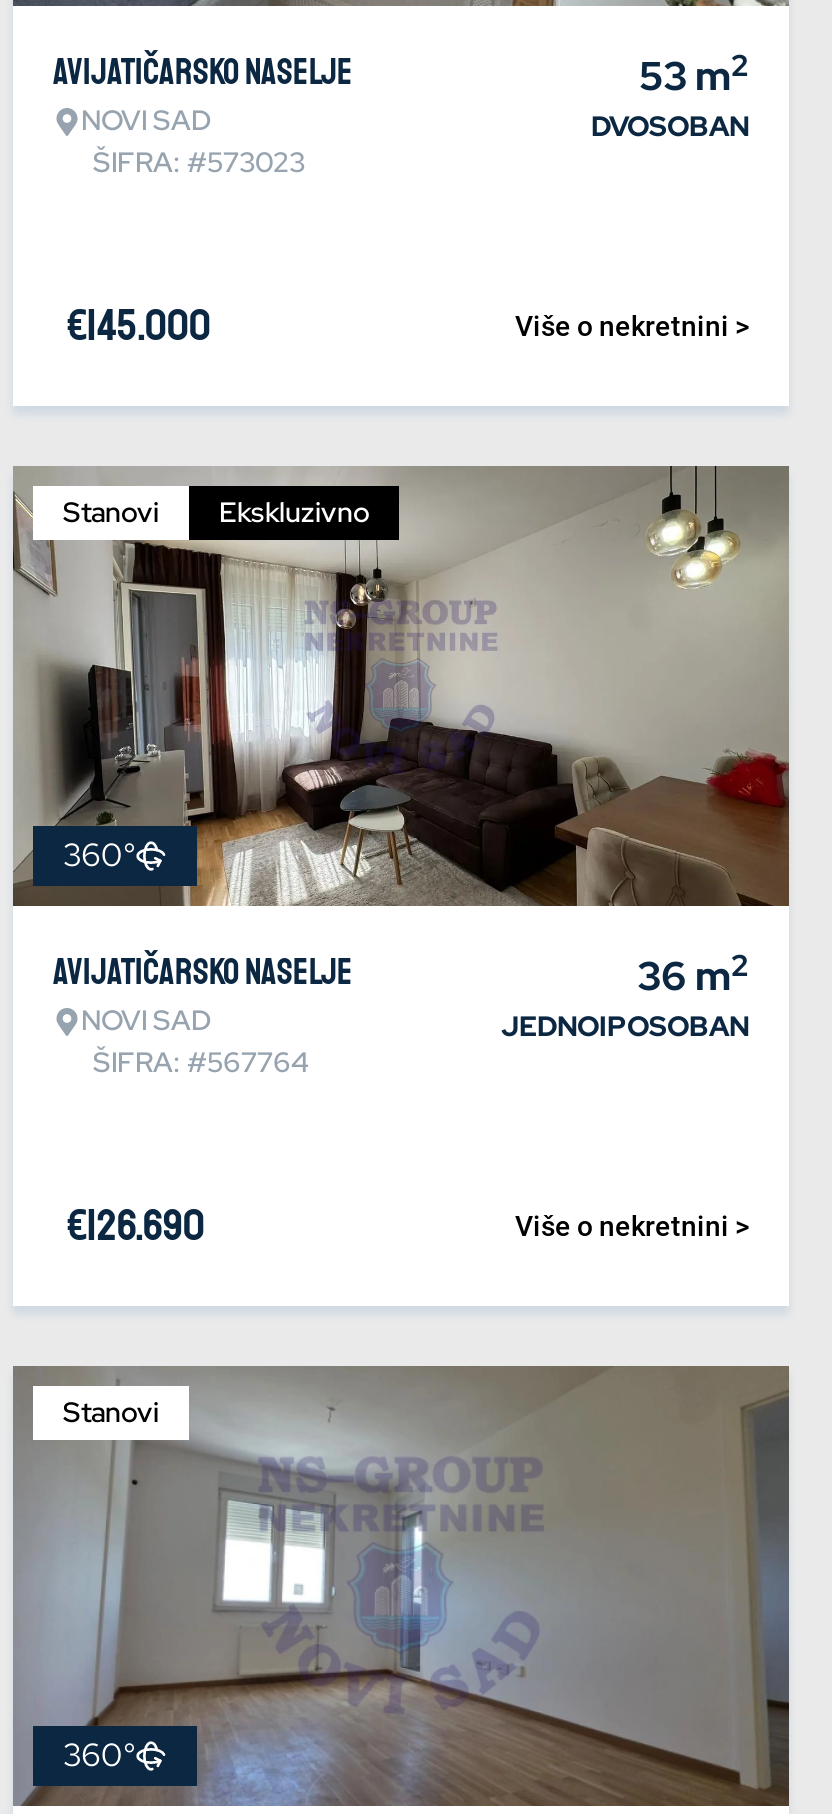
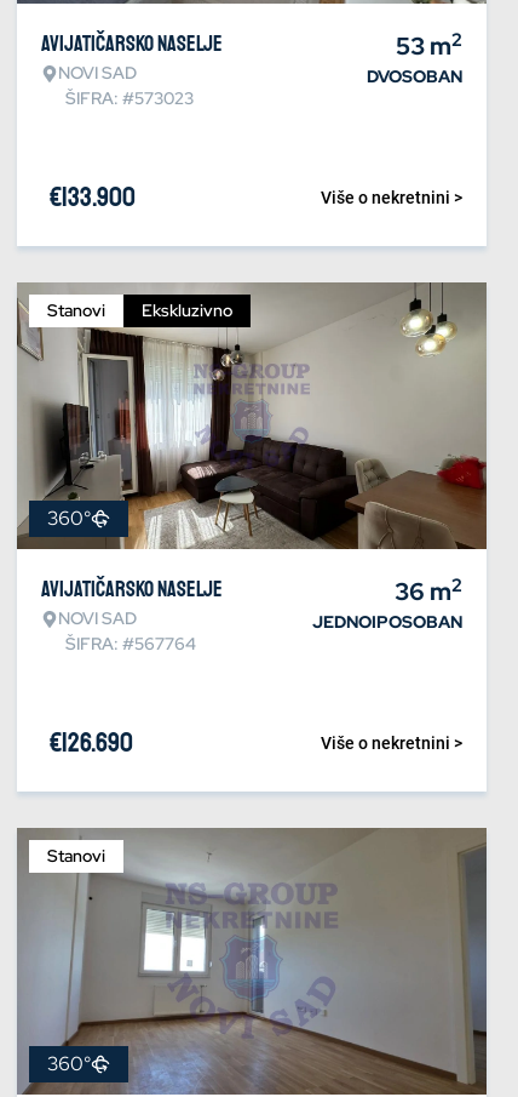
- €145.000
+ €133.900
